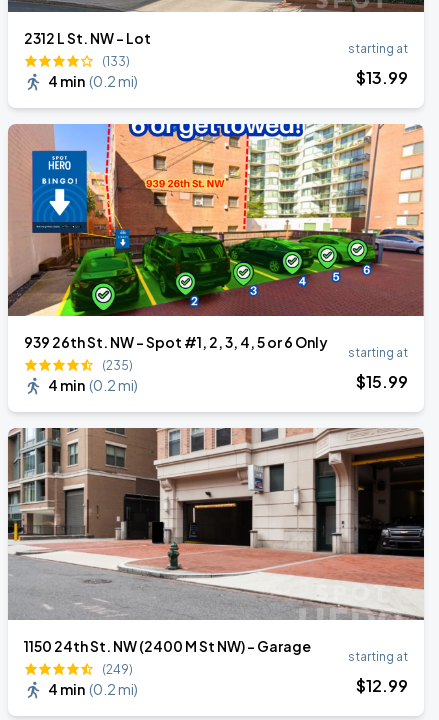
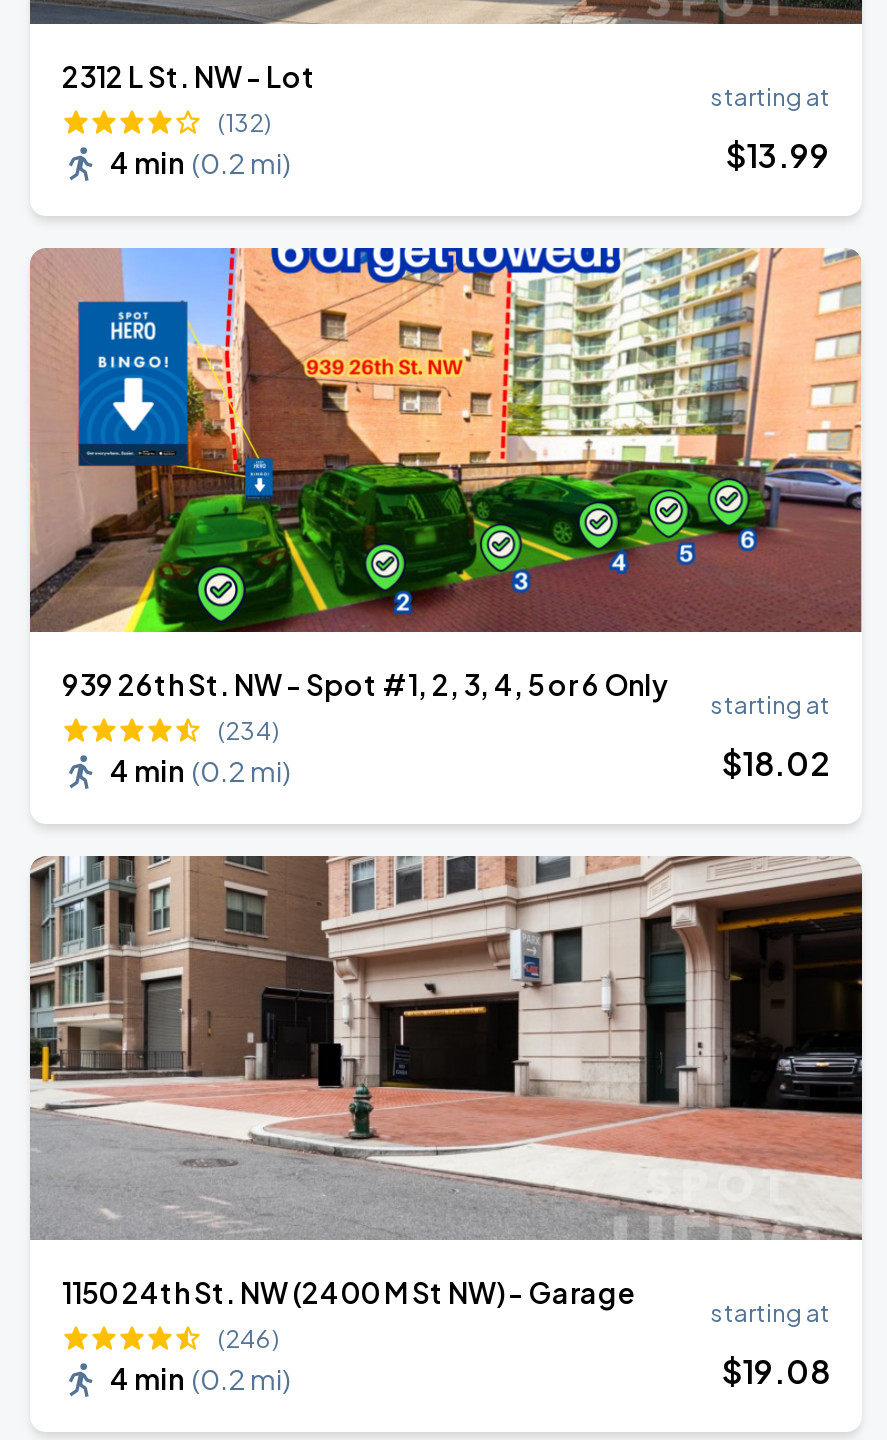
- (133)
+ (132)

- (235)
+ (234)

- $15.99
+ $18.02

- (249)
+ (246)

- $12.99
+ $19.08
